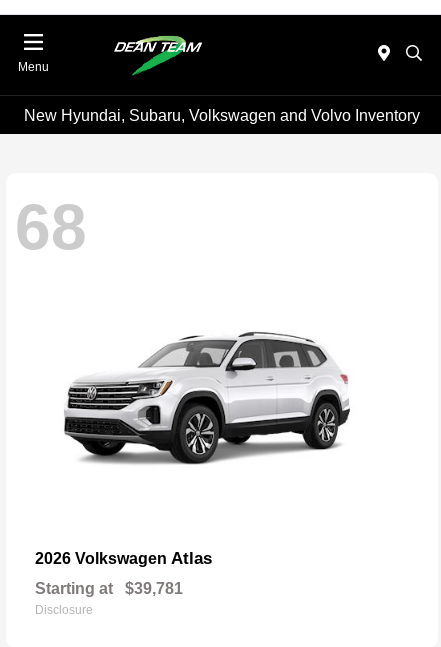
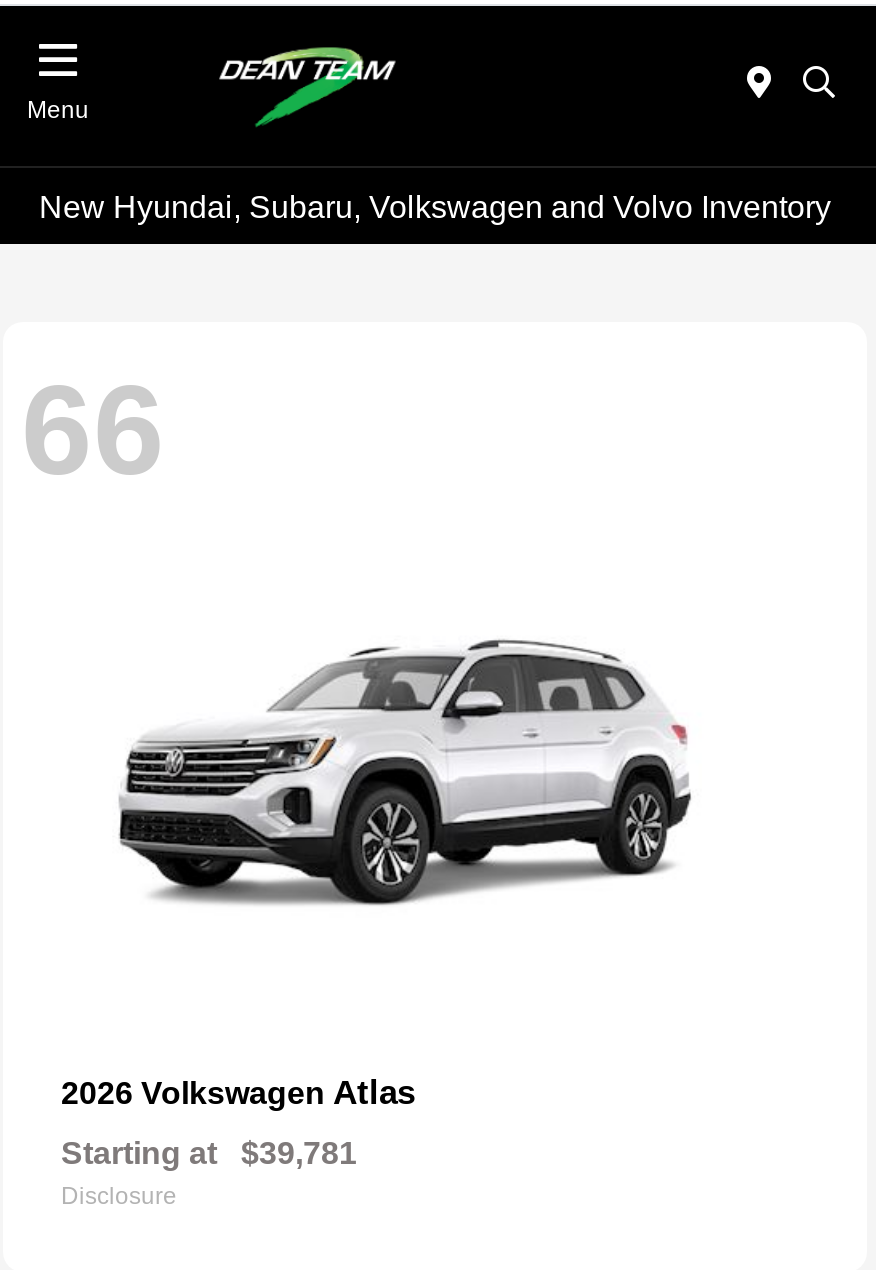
- 68
+ 66
